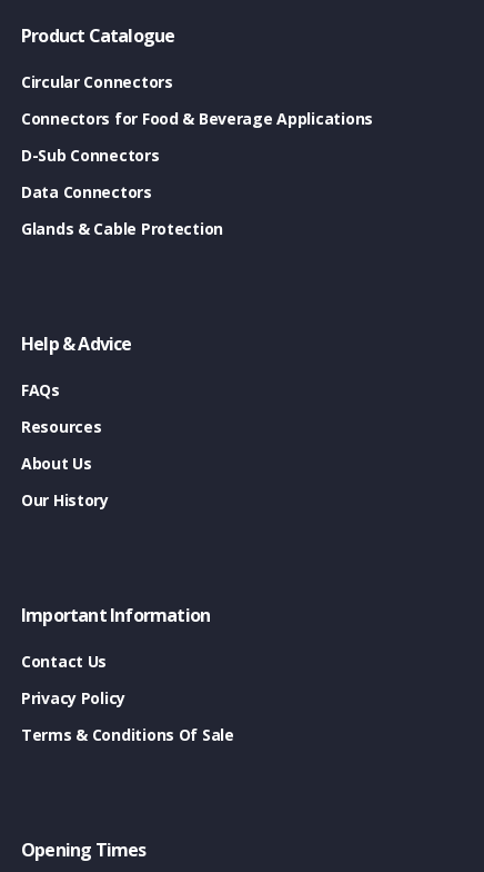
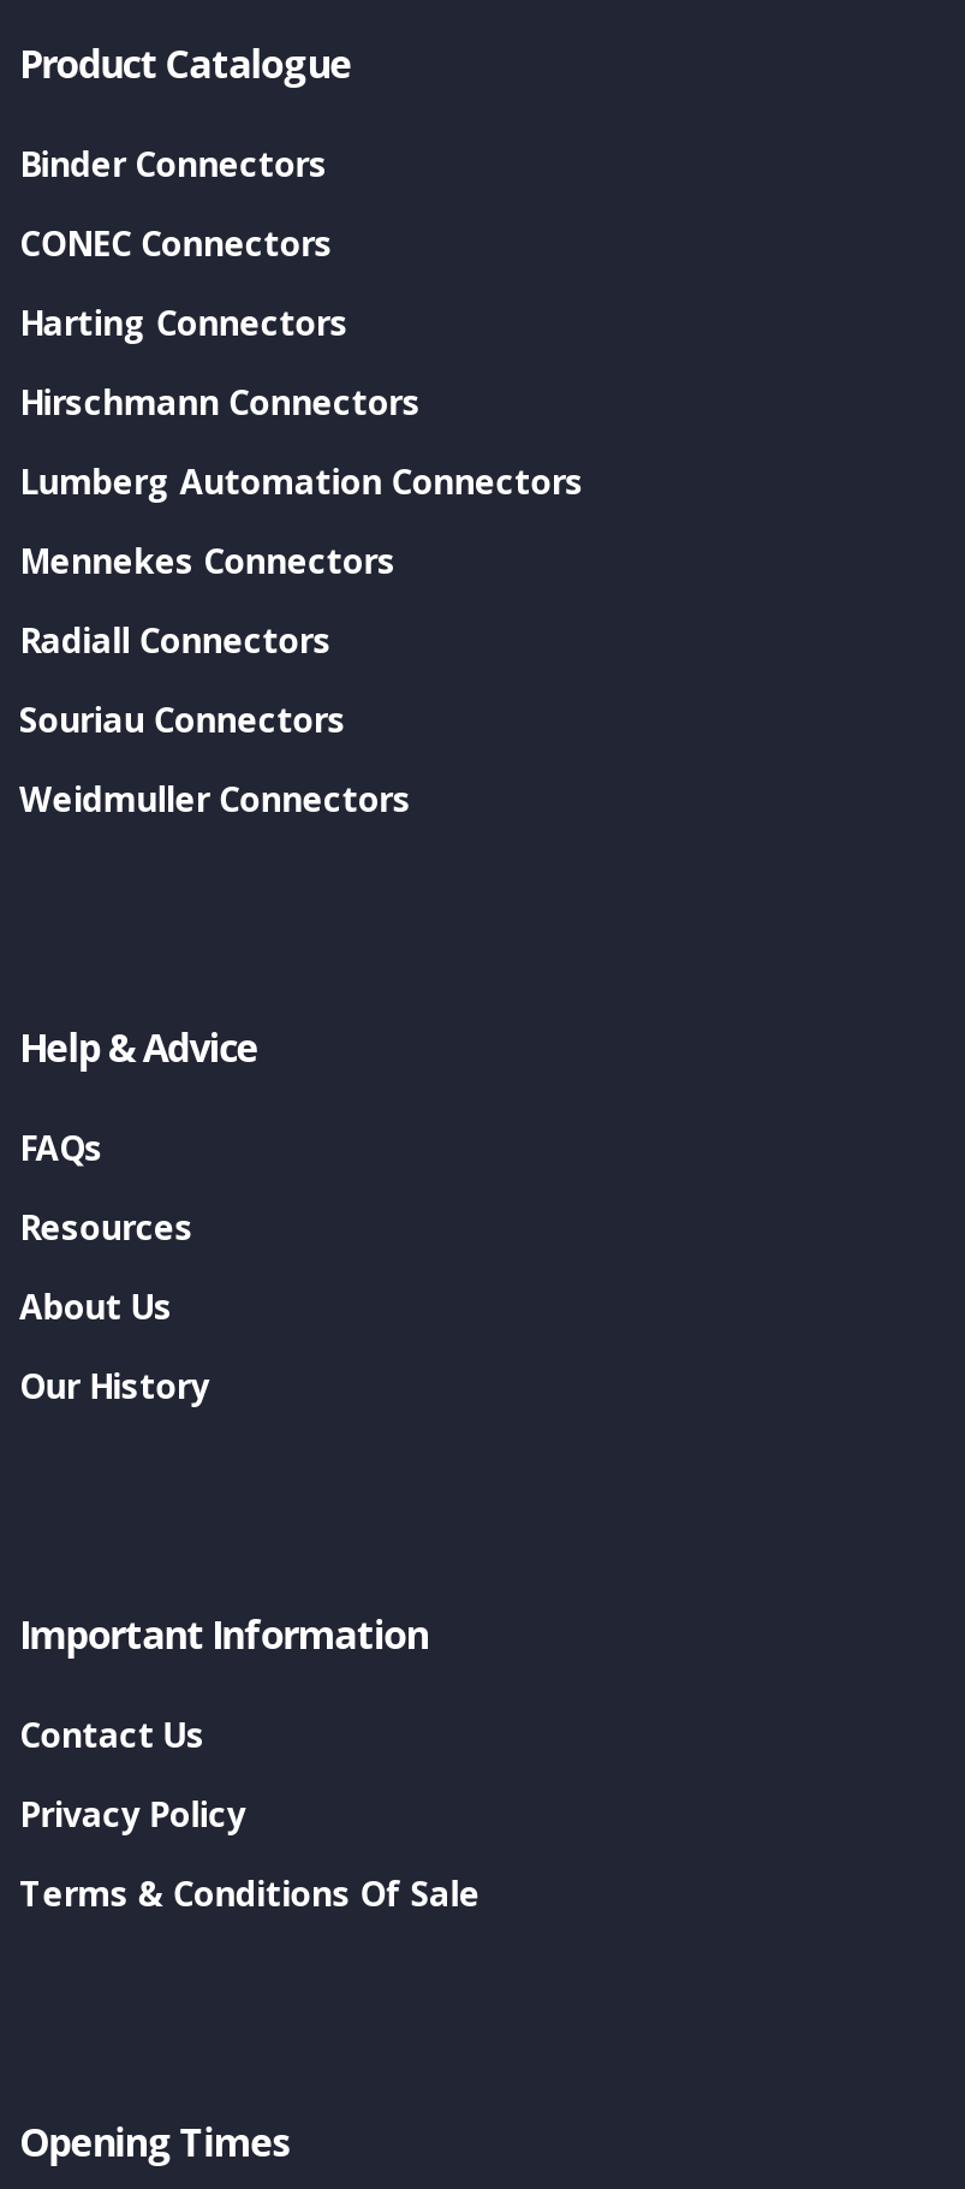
- Circular Connectors
- Connectors for Food & Beverage Applications
- D-Sub Connectors
- Data Connectors
- Glands & Cable Protection
+ Binder Connectors
+ CONEC Connectors
+ Harting Connectors
+ Hirschmann Connectors
+ Lumberg Automation Connectors
+ Mennekes Connectors
+ Radiall Connectors
+ Souriau Connectors
+ Weidmuller Connectors
